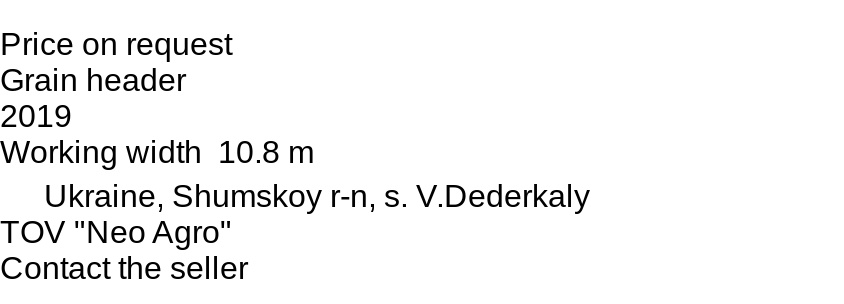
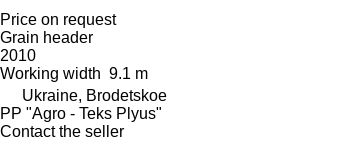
- 2019
- Working width 10.8 m
- Ukraine, Shumskoy r-n, s. V.Dederkaly
- TOV "Neo Agro"
+ 2010
+ Working width 9.1 m
+ Ukraine, Brodetskoe
+ PP "Agro - Teks Plyus"
